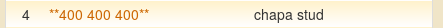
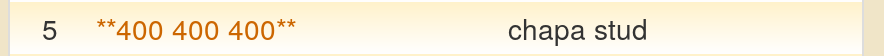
- 4 **400 400 400**
+ 5 **400 400 400**
